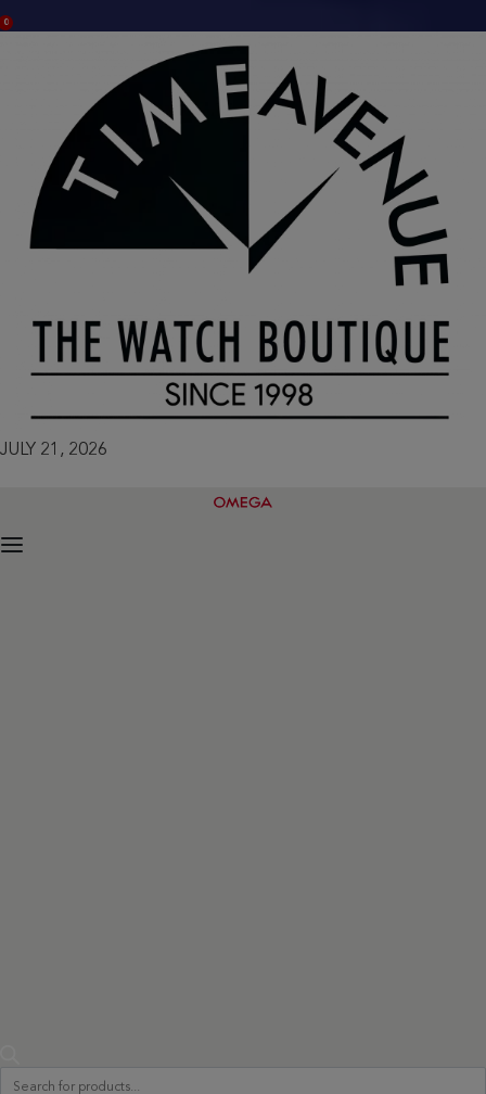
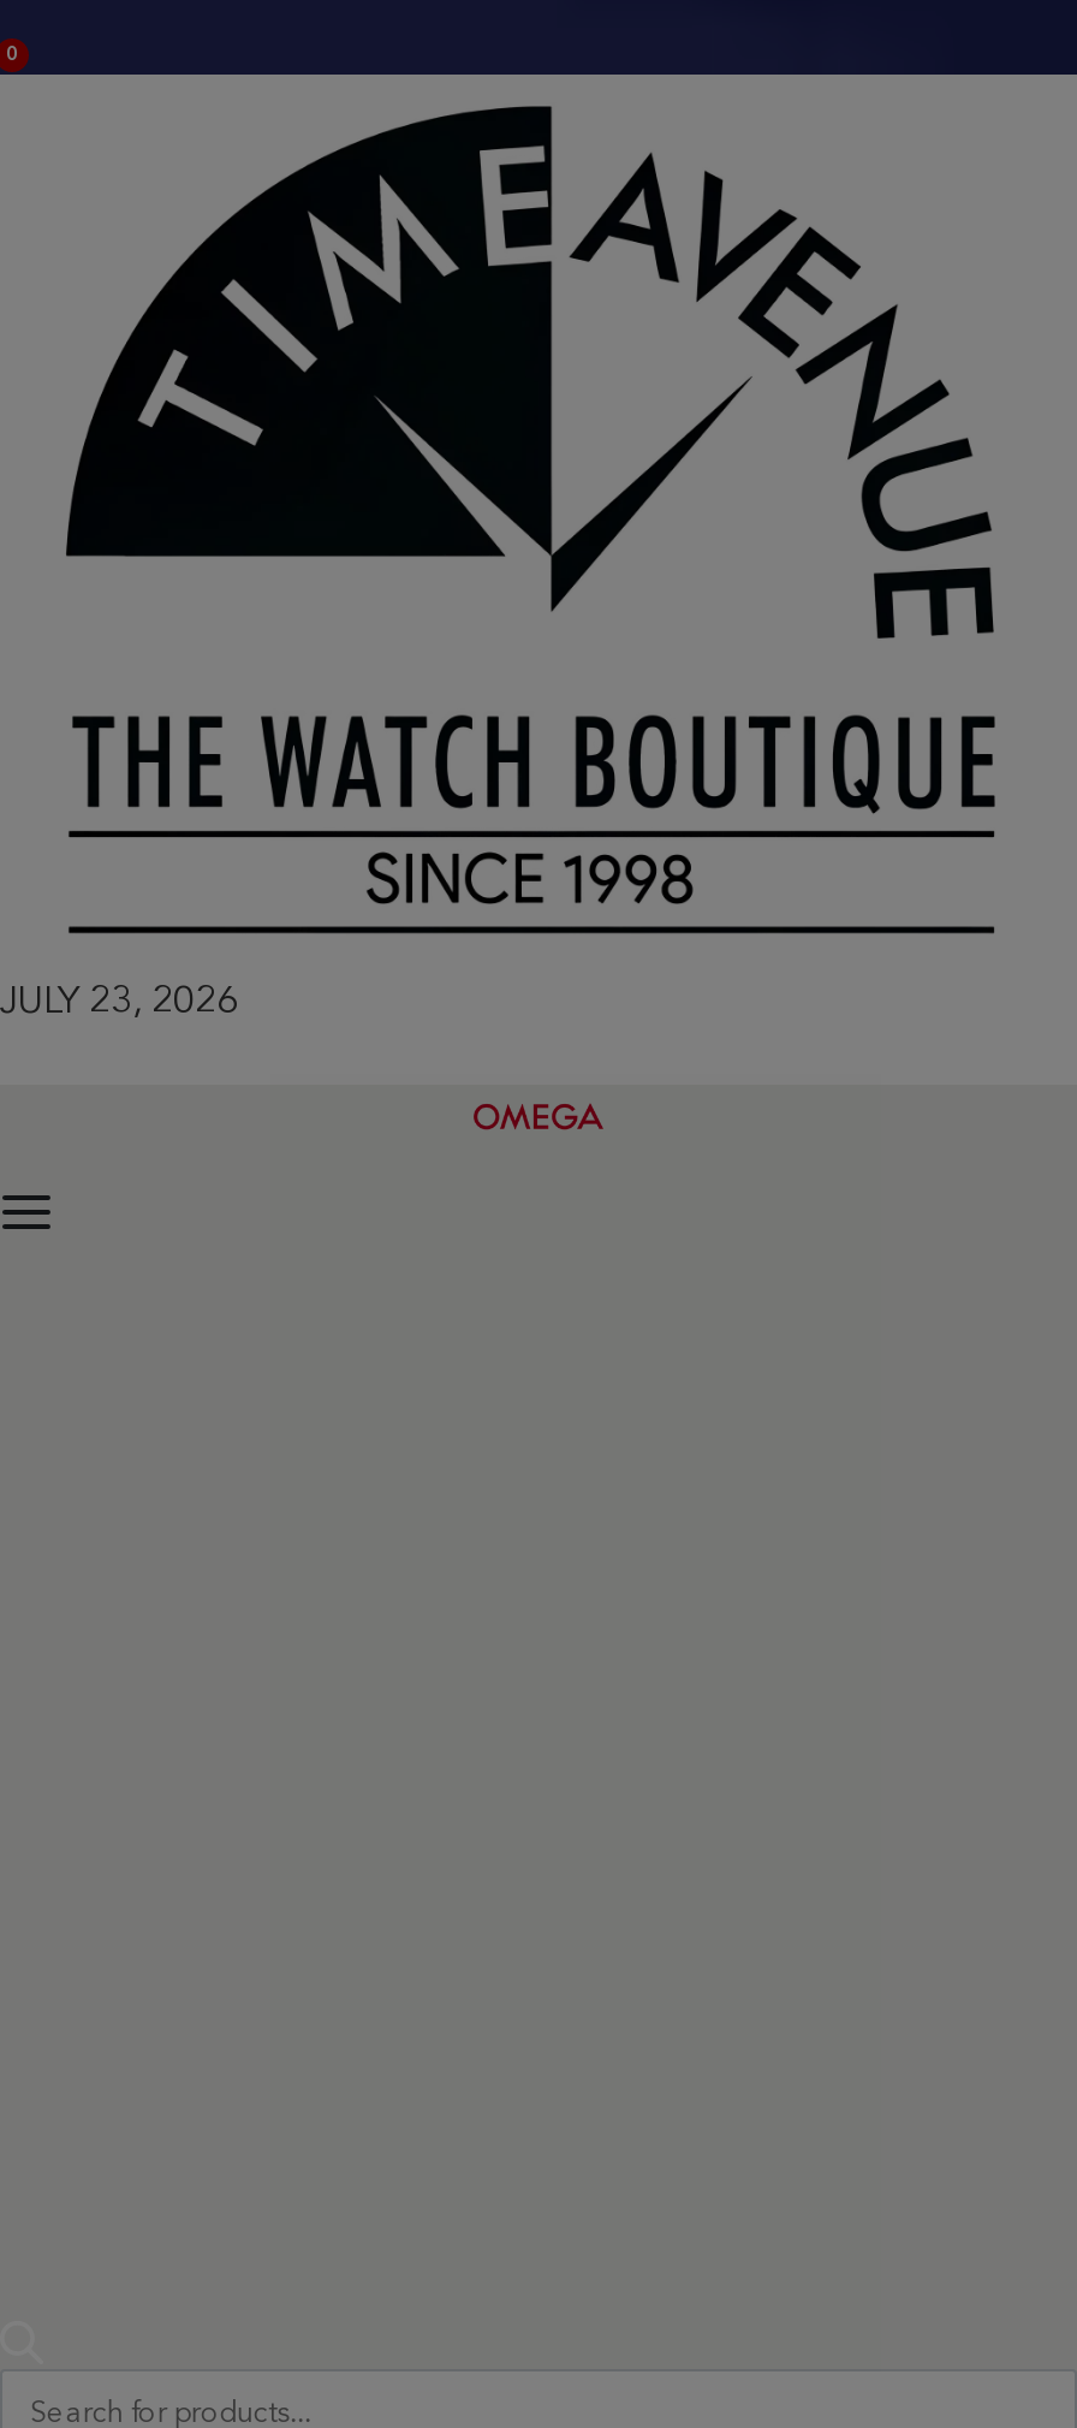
- JULY 21, 2026
+ JULY 23, 2026
